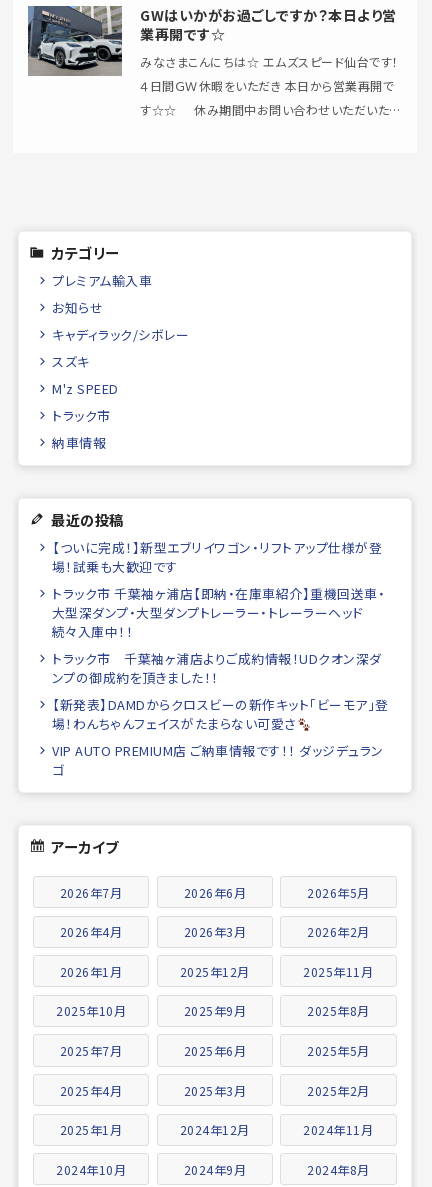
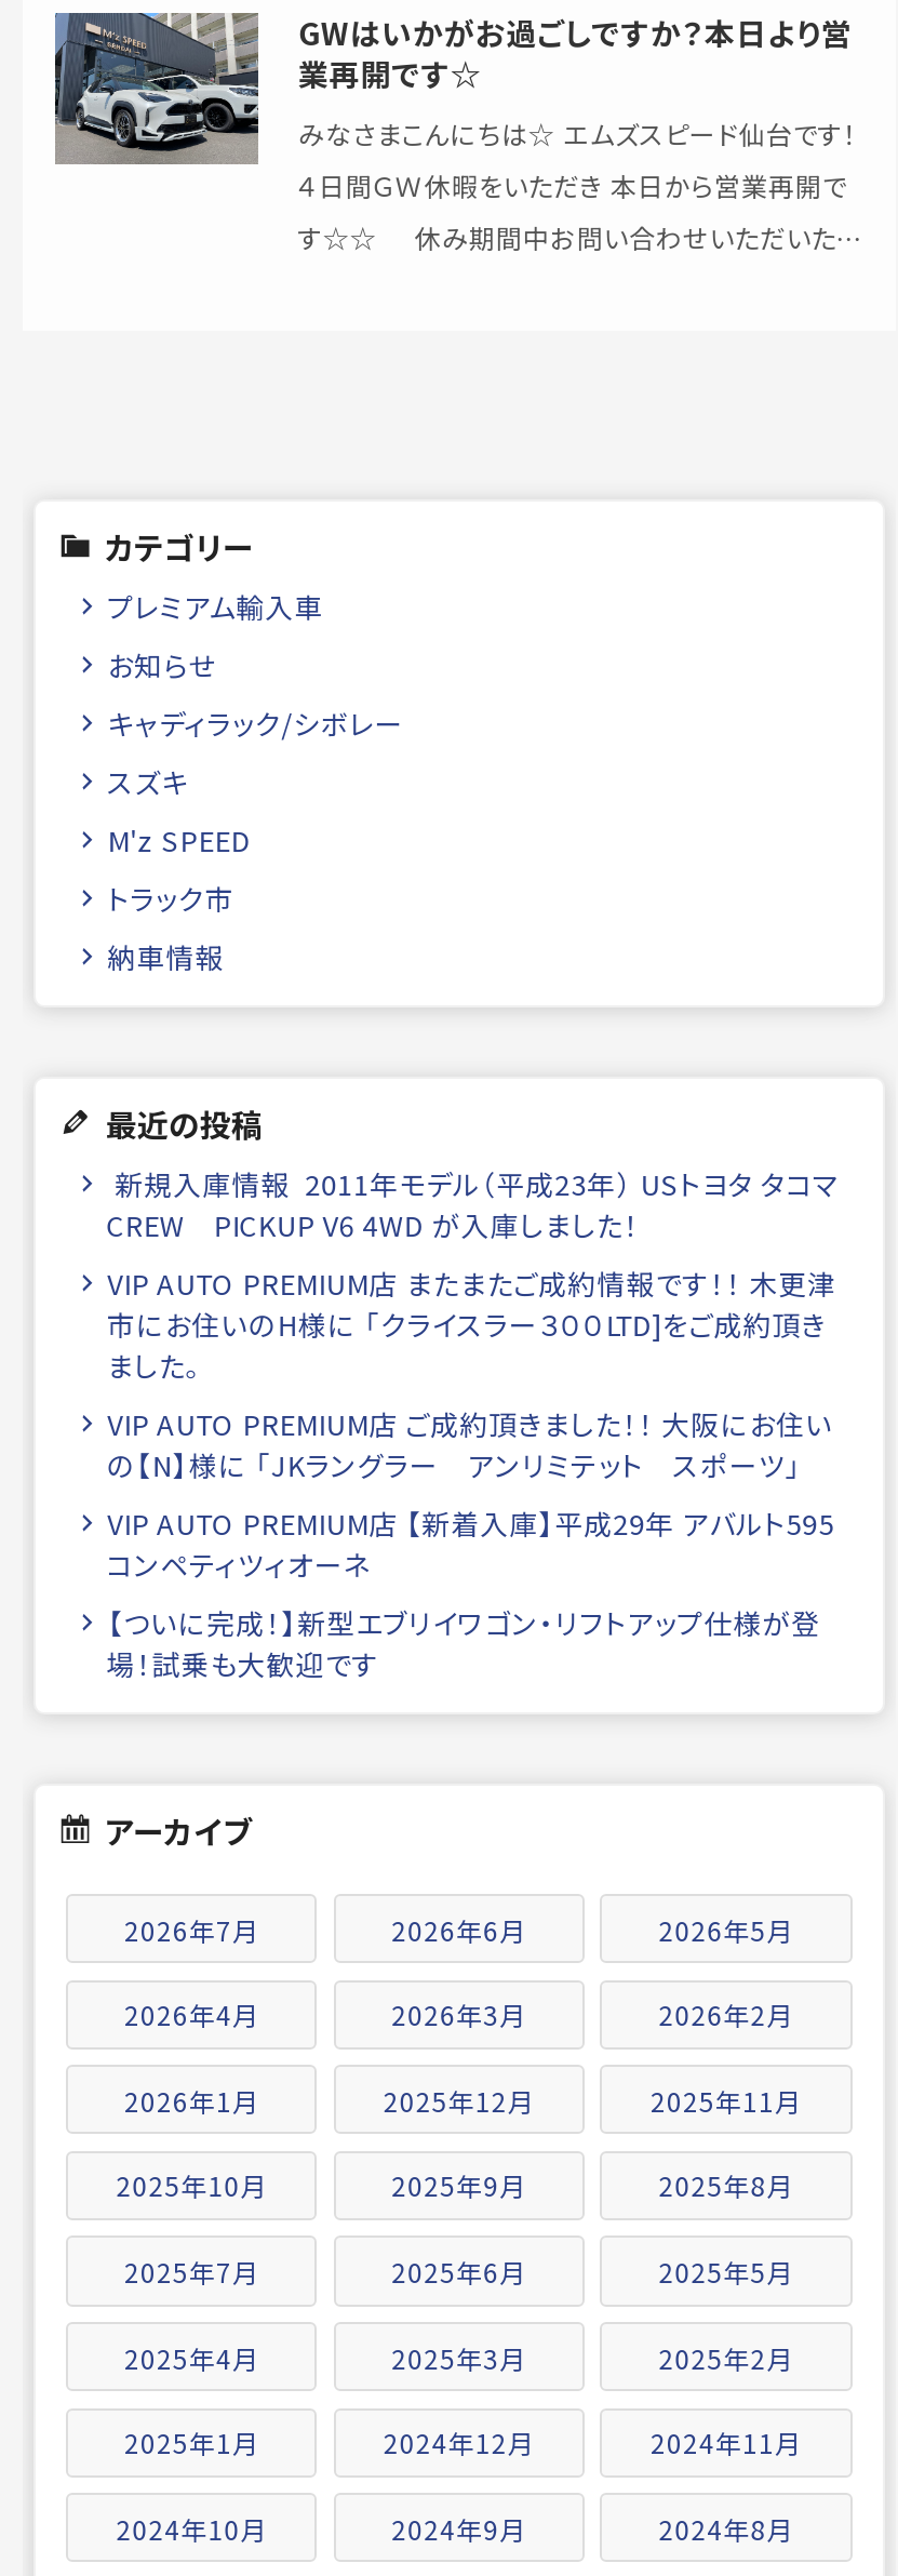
+ 新規入庫情報 2011年モデル（平成23年） USトヨタ タコマ
+ CREW PICKUP V6 4WD が入庫しました！
+ VIP AUTO PREMIUM店 またまたご成約情報です！！ 木更津
+ 市にお住いのH様に 「クライスラー３００LTD]をご成約頂き
+ ました。
+ VIP AUTO PREMIUM店 ご成約頂きました！！ 大阪にお住い
+ の【N】様に 「JKラングラー アンリミテット スポーツ」
+ VIP AUTO PREMIUM店 【新着入庫】平成29年 アバルト595
+ コンペティツィオーネ

moved down: 【ついに完成！】新型エブリイワゴン・リフトアップ仕様が登 | 場！試乗も大歓迎です

- トラック市 千葉袖ヶ浦店【即納・在庫車紹介】重機回送車・
- 大型深ダンプ・大型ダンプトレーラー・トレーラーヘッド
- 続々入庫中！！
- トラック市 千葉袖ヶ浦店よりご成約情報！UDクオン深ダ
- ンプの御成約を頂きました！！
- 【新発表】DAMDからクロスビーの新作キット「ビーモア」登
- 場！わんちゃんフェイスがたまらない可愛さ
- VIP AUTO PREMIUM店 ご納車情報です！！ ダッジデュラン
- ゴ
